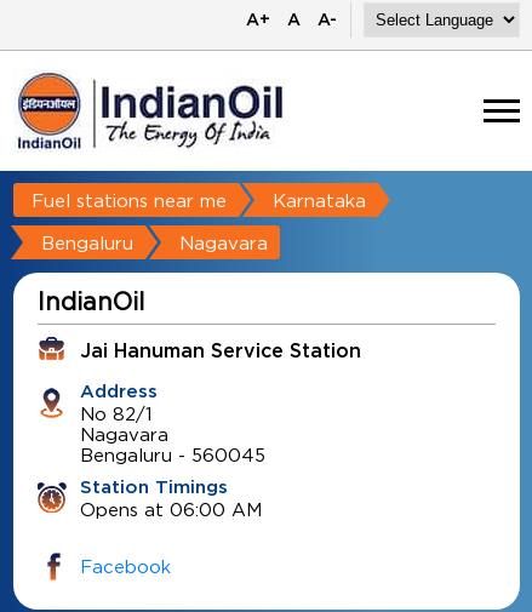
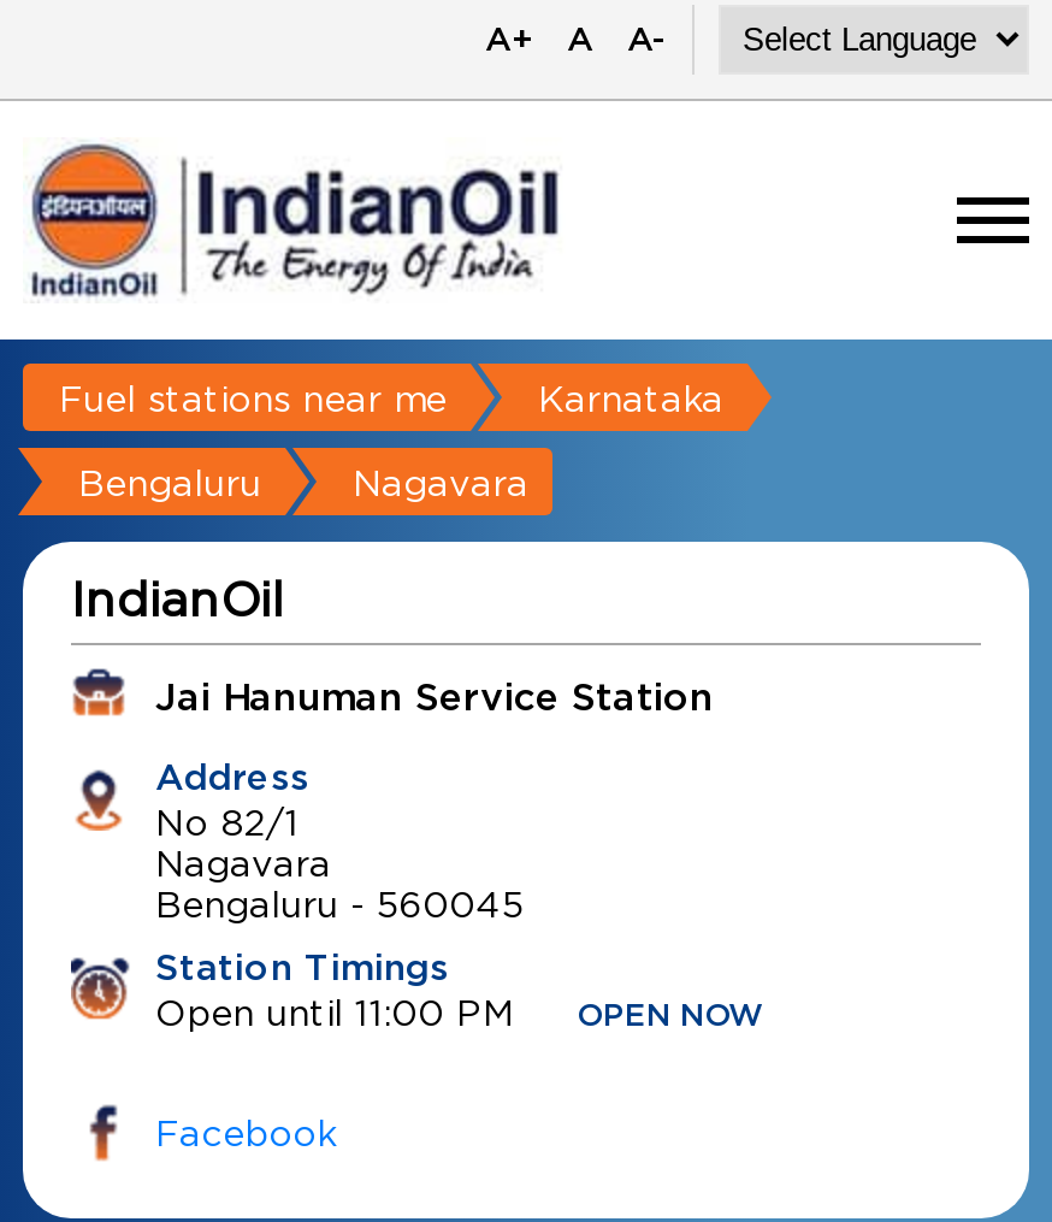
- Opens at 06:00 AM
+ Open until 11:00 PM
+ OPEN NOW
